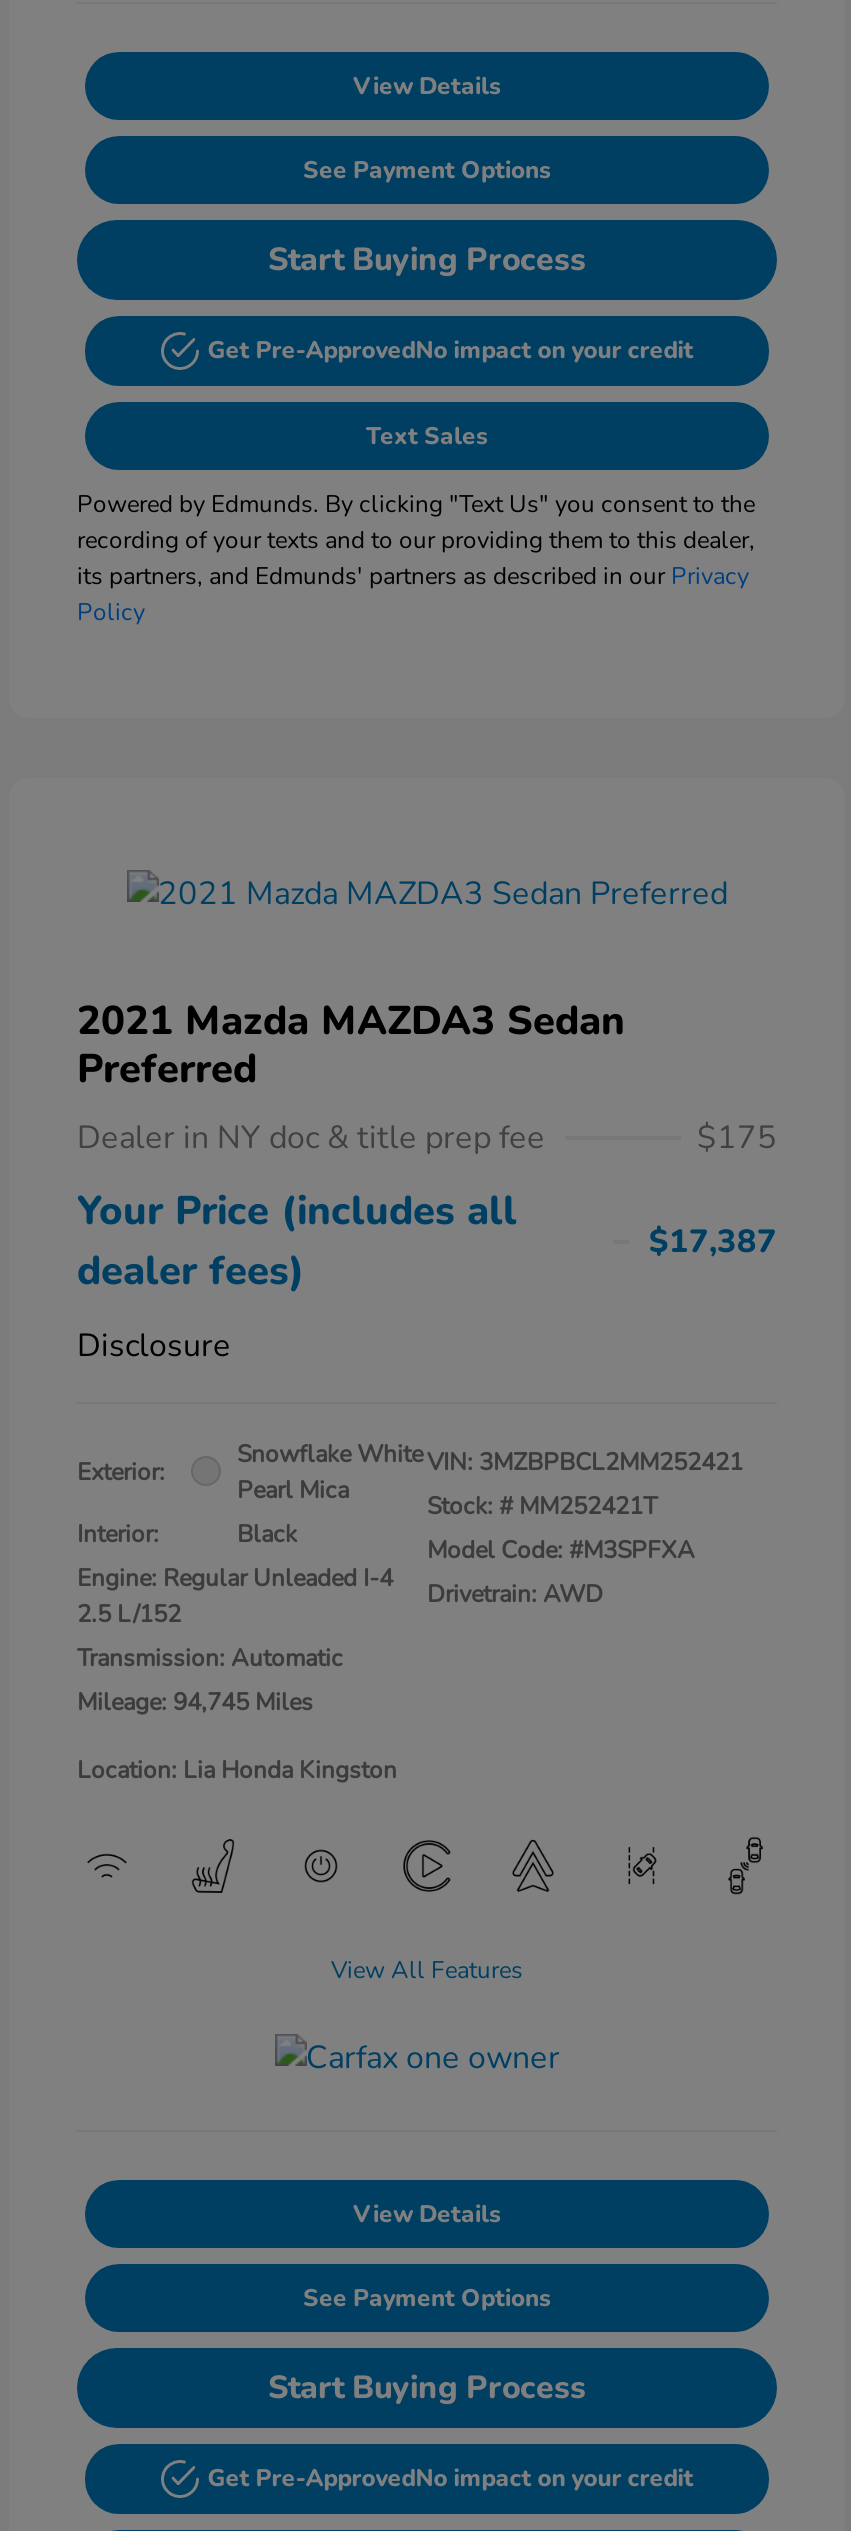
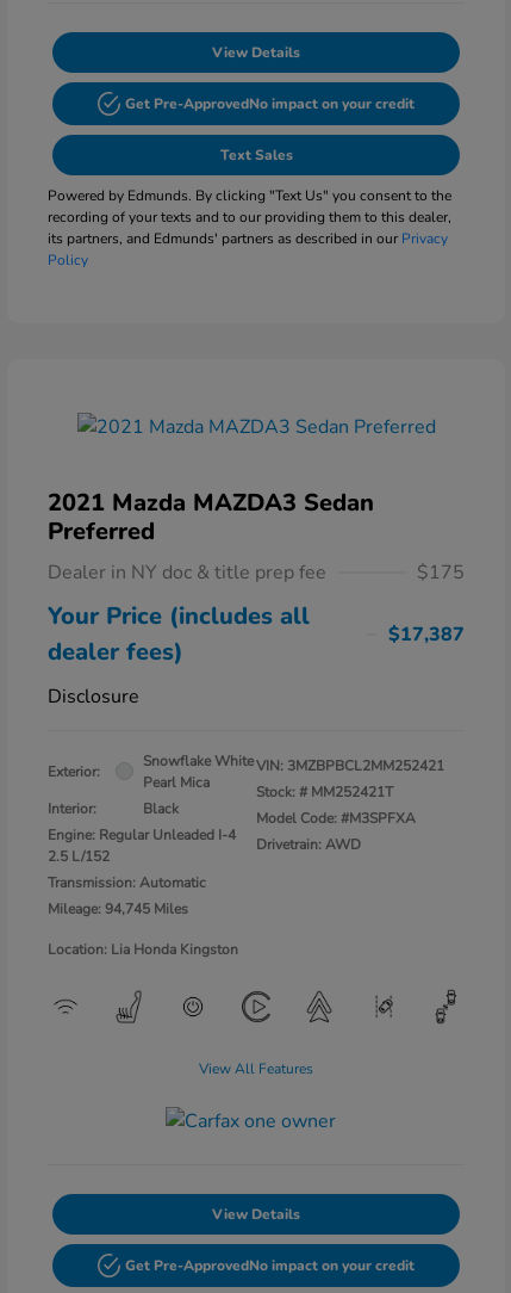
- See Payment Options
- Start Buying Process

- See Payment Options
- Start Buying Process
